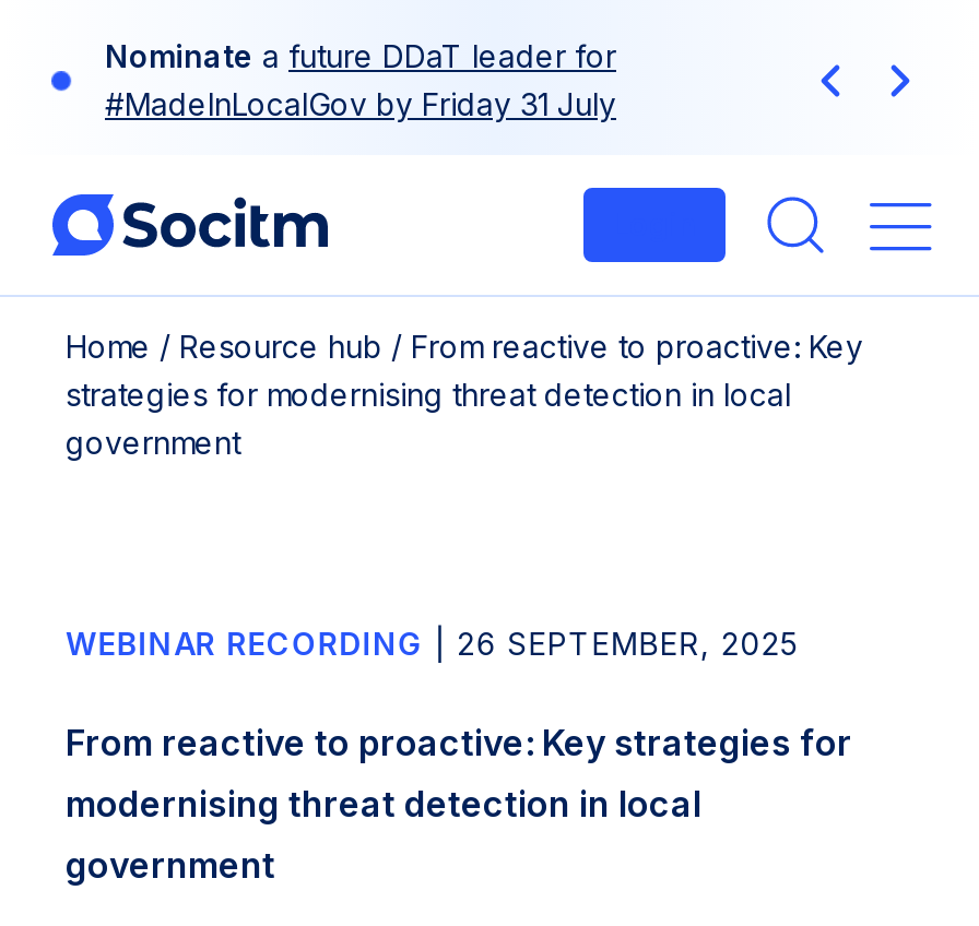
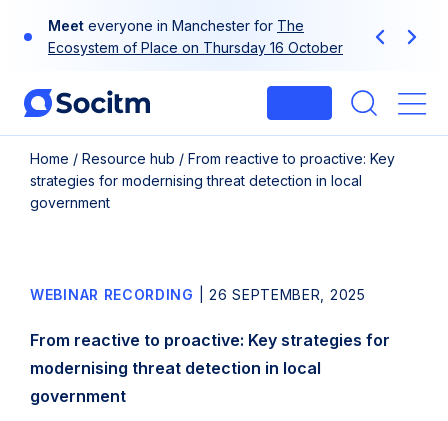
- Nominate a future DDaT leader for
- #MadeInLocalGov by Friday 31 July
+ Meet everyone in Manchester for The
+ Ecosystem of Place on Thursday 16 October
